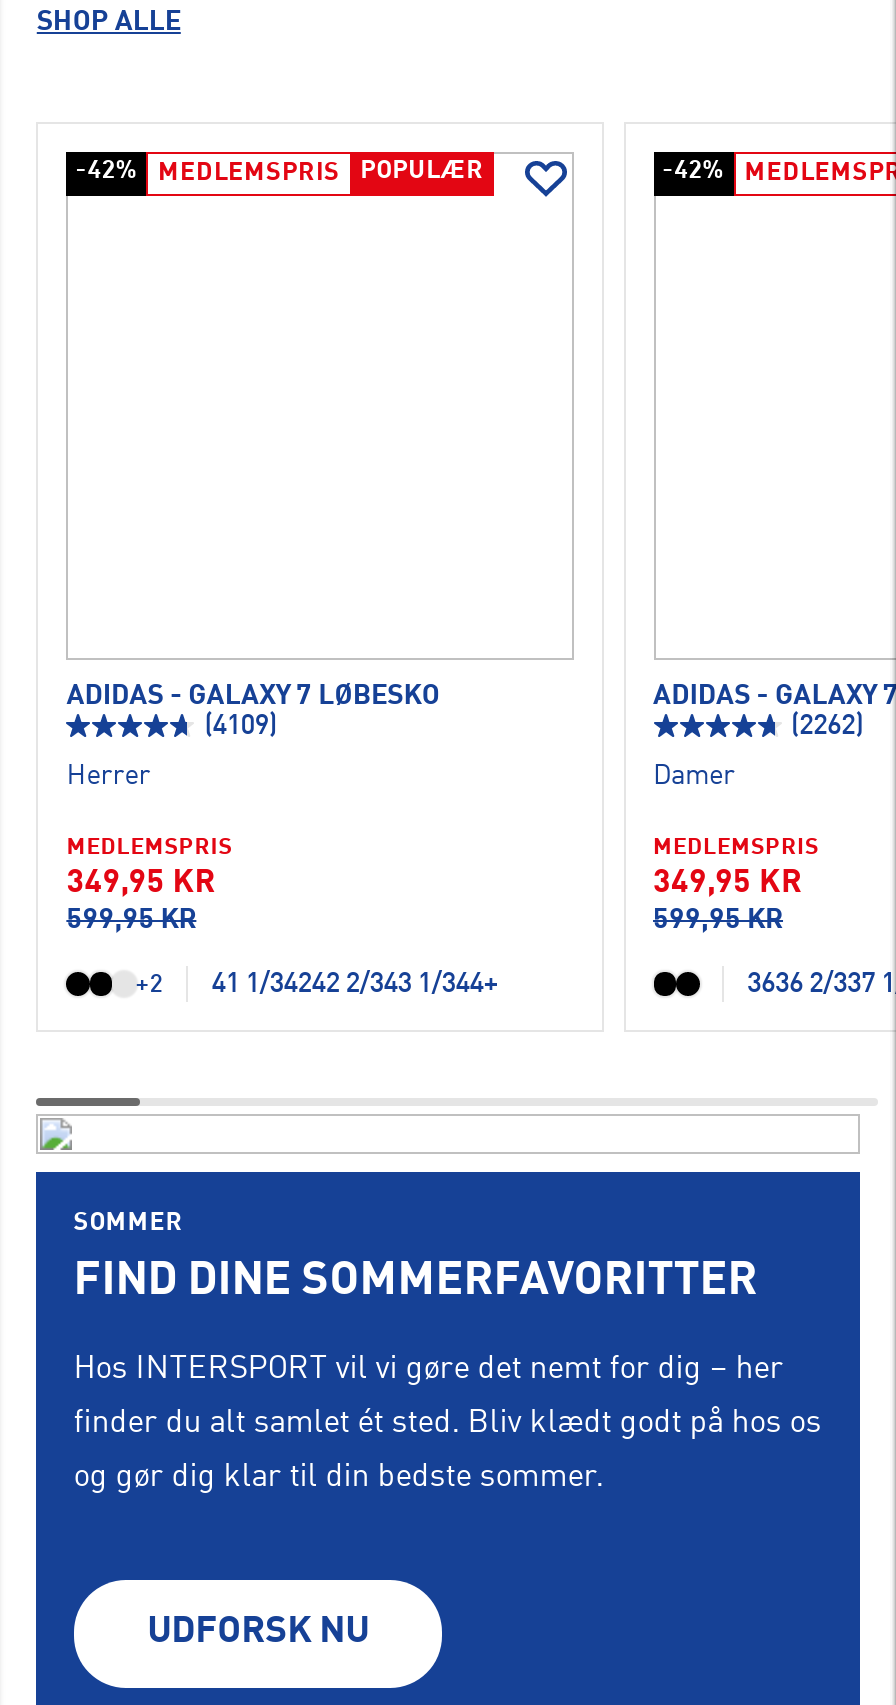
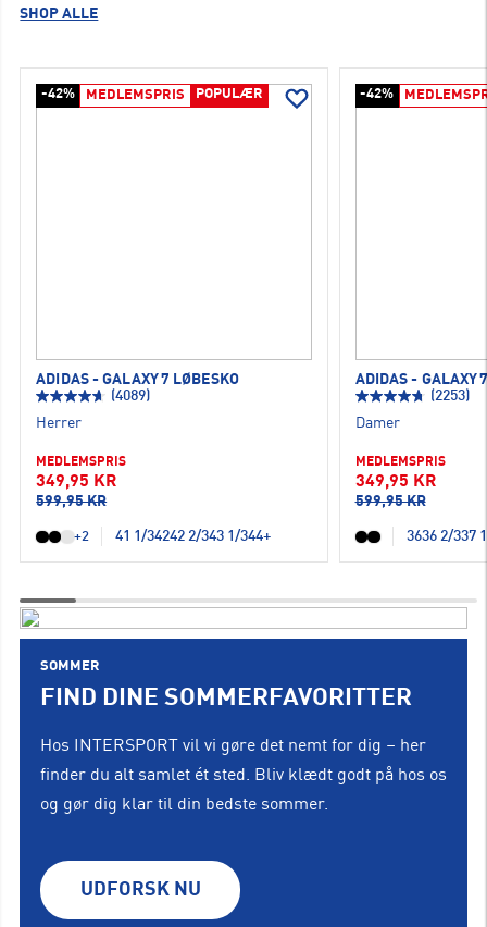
- (4109)
+ (4089)

- (2262)
+ (2253)
